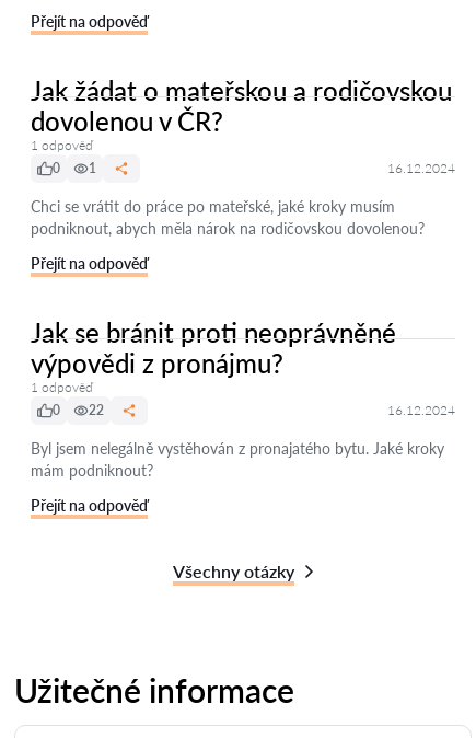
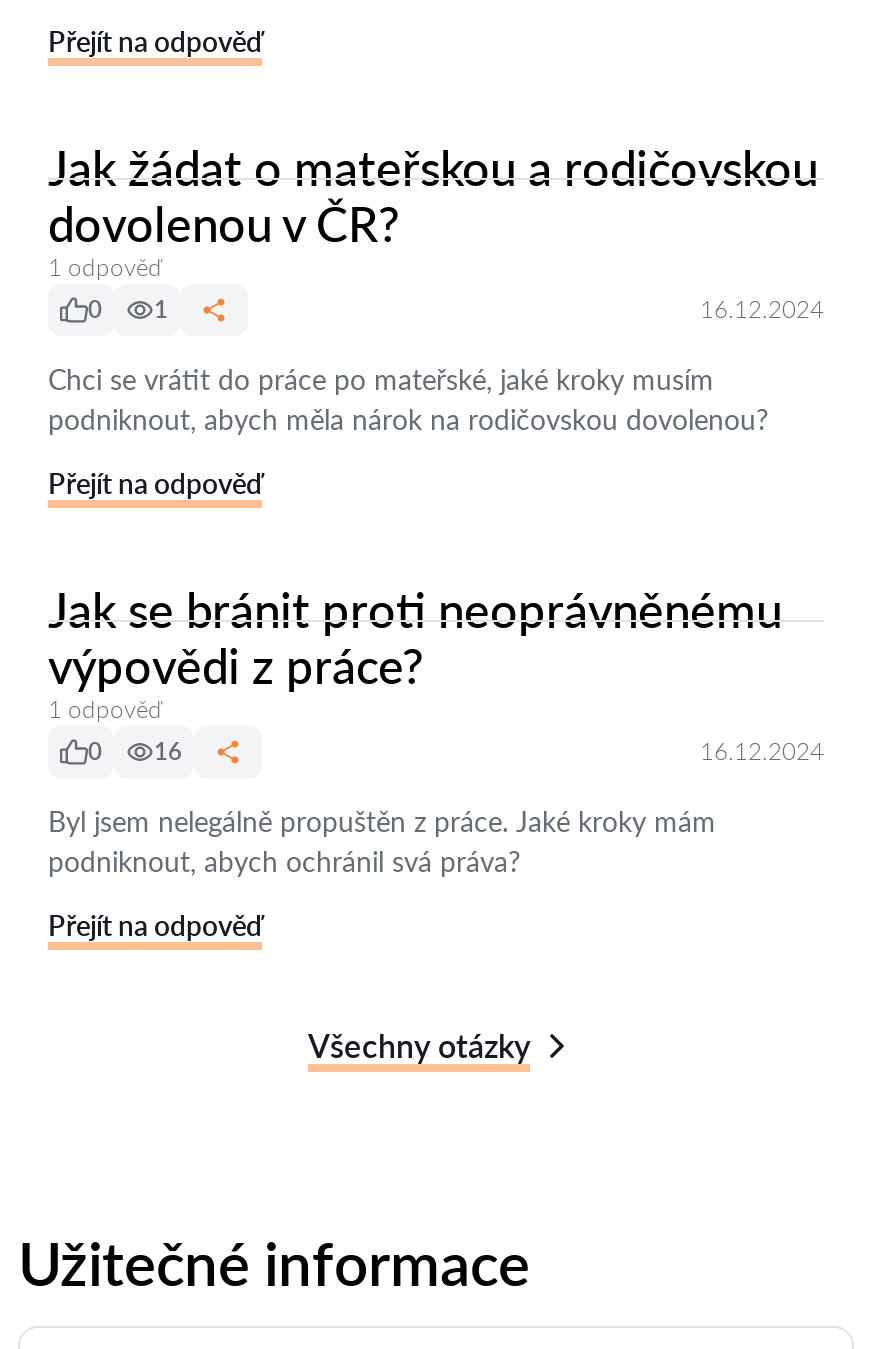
- Jak se bránit proti neoprávněné
+ Jak se bránit proti neoprávněnému

- výpovědi z pronájmu?
+ výpovědi z práce?

- 0 22
+ 0 16

- Byl jsem nelegálně vystěhován z pronajatého bytu. Jaké kroky
- mám podniknout?
+ Byl jsem nelegálně propuštěn z práce. Jaké kroky mám
+ podniknout, abych ochránil svá práva?
